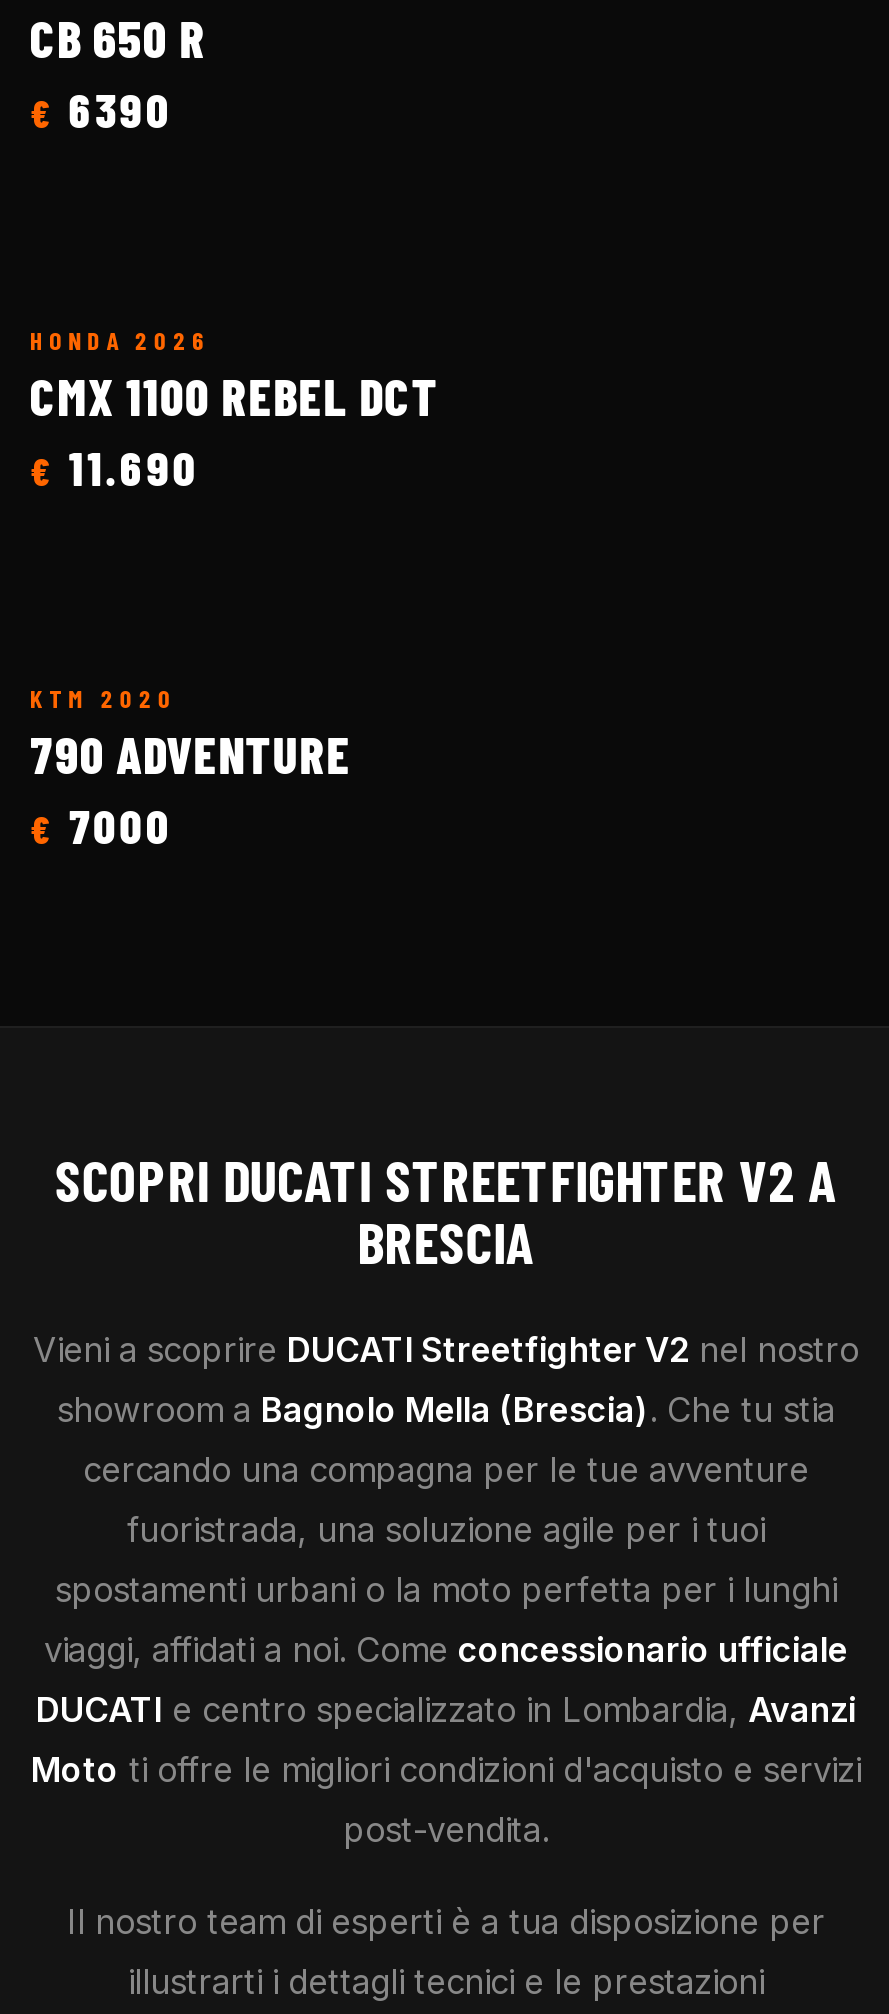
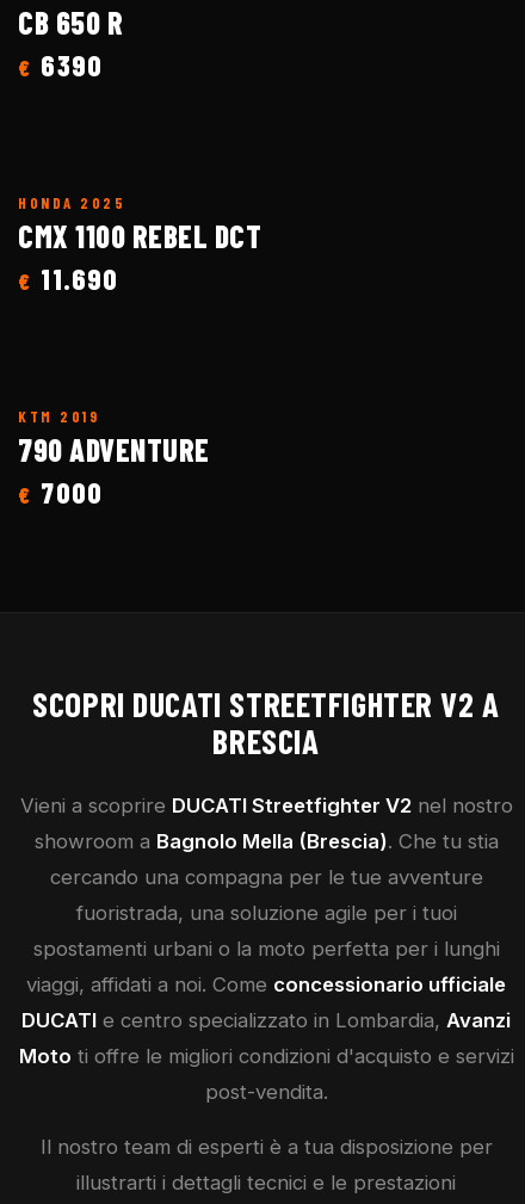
- HONDA 2026
+ HONDA 2025

- KTM 2020
+ KTM 2019
